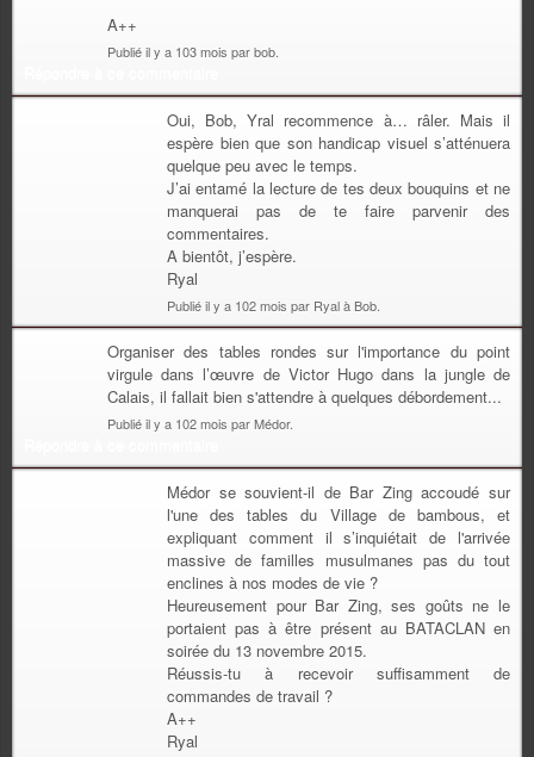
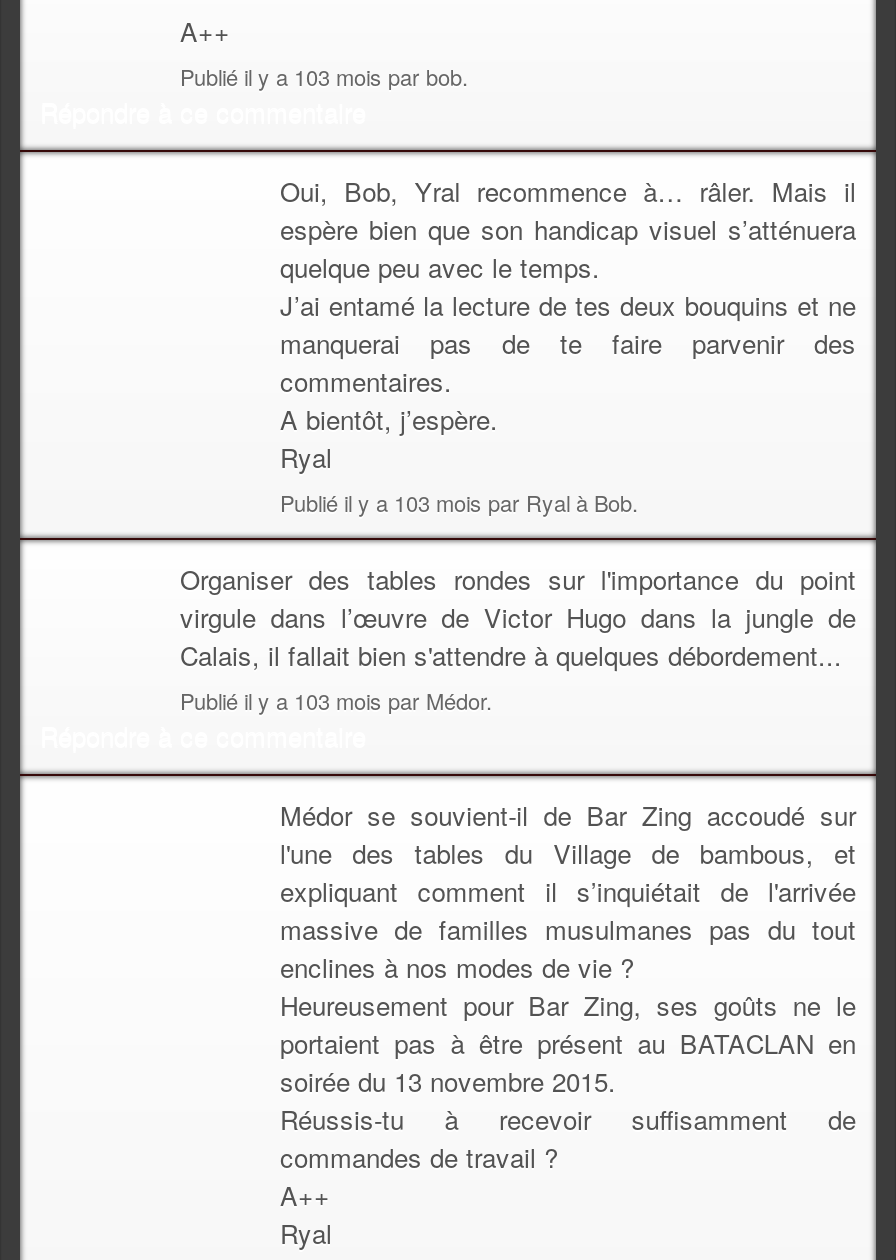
- Publié il y a 102 mois par Ryal à Bob.
+ Publié il y a 103 mois par Ryal à Bob.

- Publié il y a 102 mois par Médor.
+ Publié il y a 103 mois par Médor.
